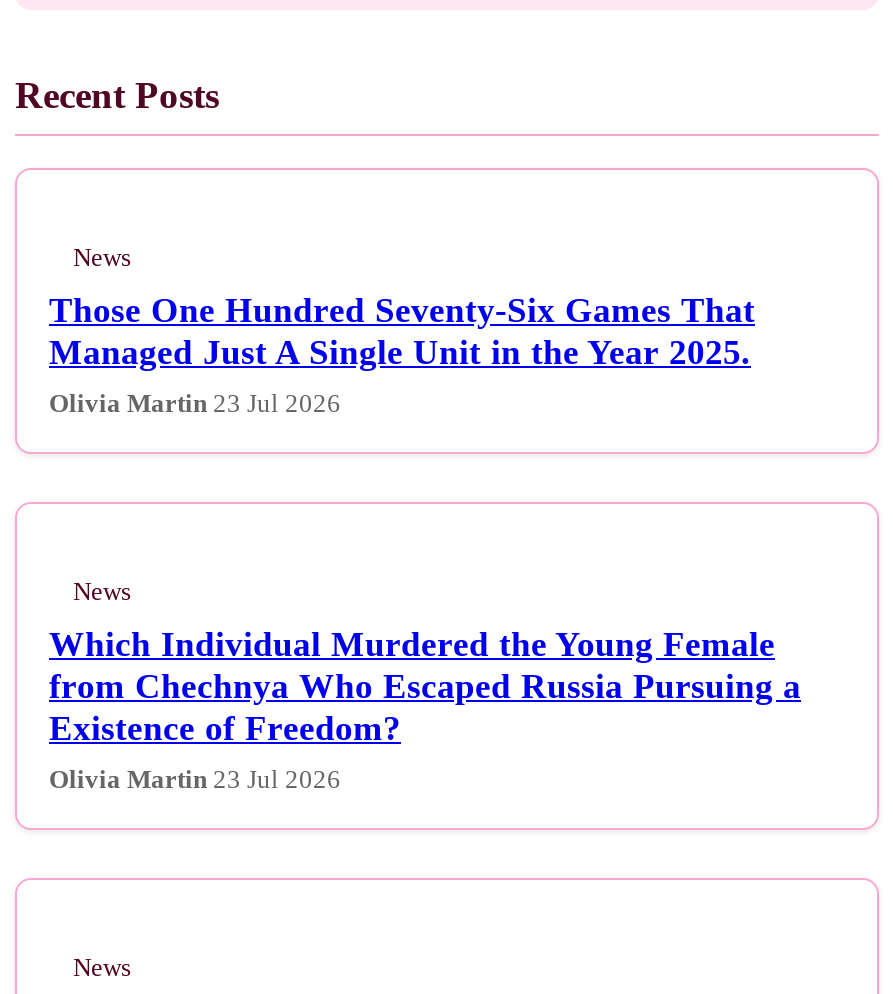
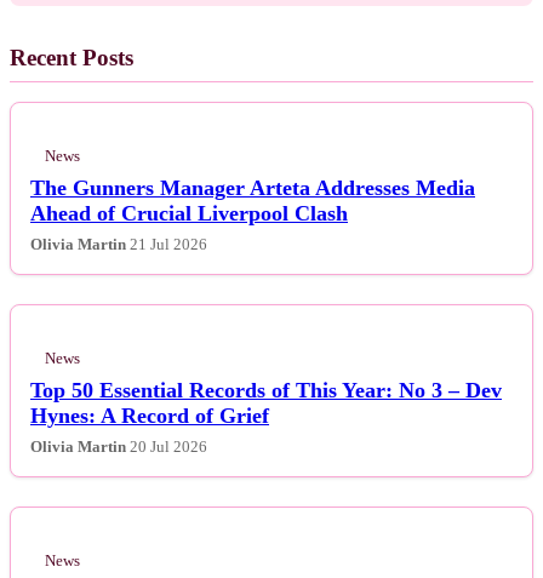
- Those One Hundred Seventy-Six Games That
- Managed Just A Single Unit in the Year 2025.
- Olivia Martin 23 Jul 2026
+ The Gunners Manager Arteta Addresses Media
+ Ahead of Crucial Liverpool Clash
+ Olivia Martin 21 Jul 2026

- Which Individual Murdered the Young Female
- from Chechnya Who Escaped Russia Pursuing a
- Existence of Freedom?
- Olivia Martin 23 Jul 2026
+ Top 50 Essential Records of This Year: No 3 – Dev
+ Hynes: A Record of Grief
+ Olivia Martin 20 Jul 2026
